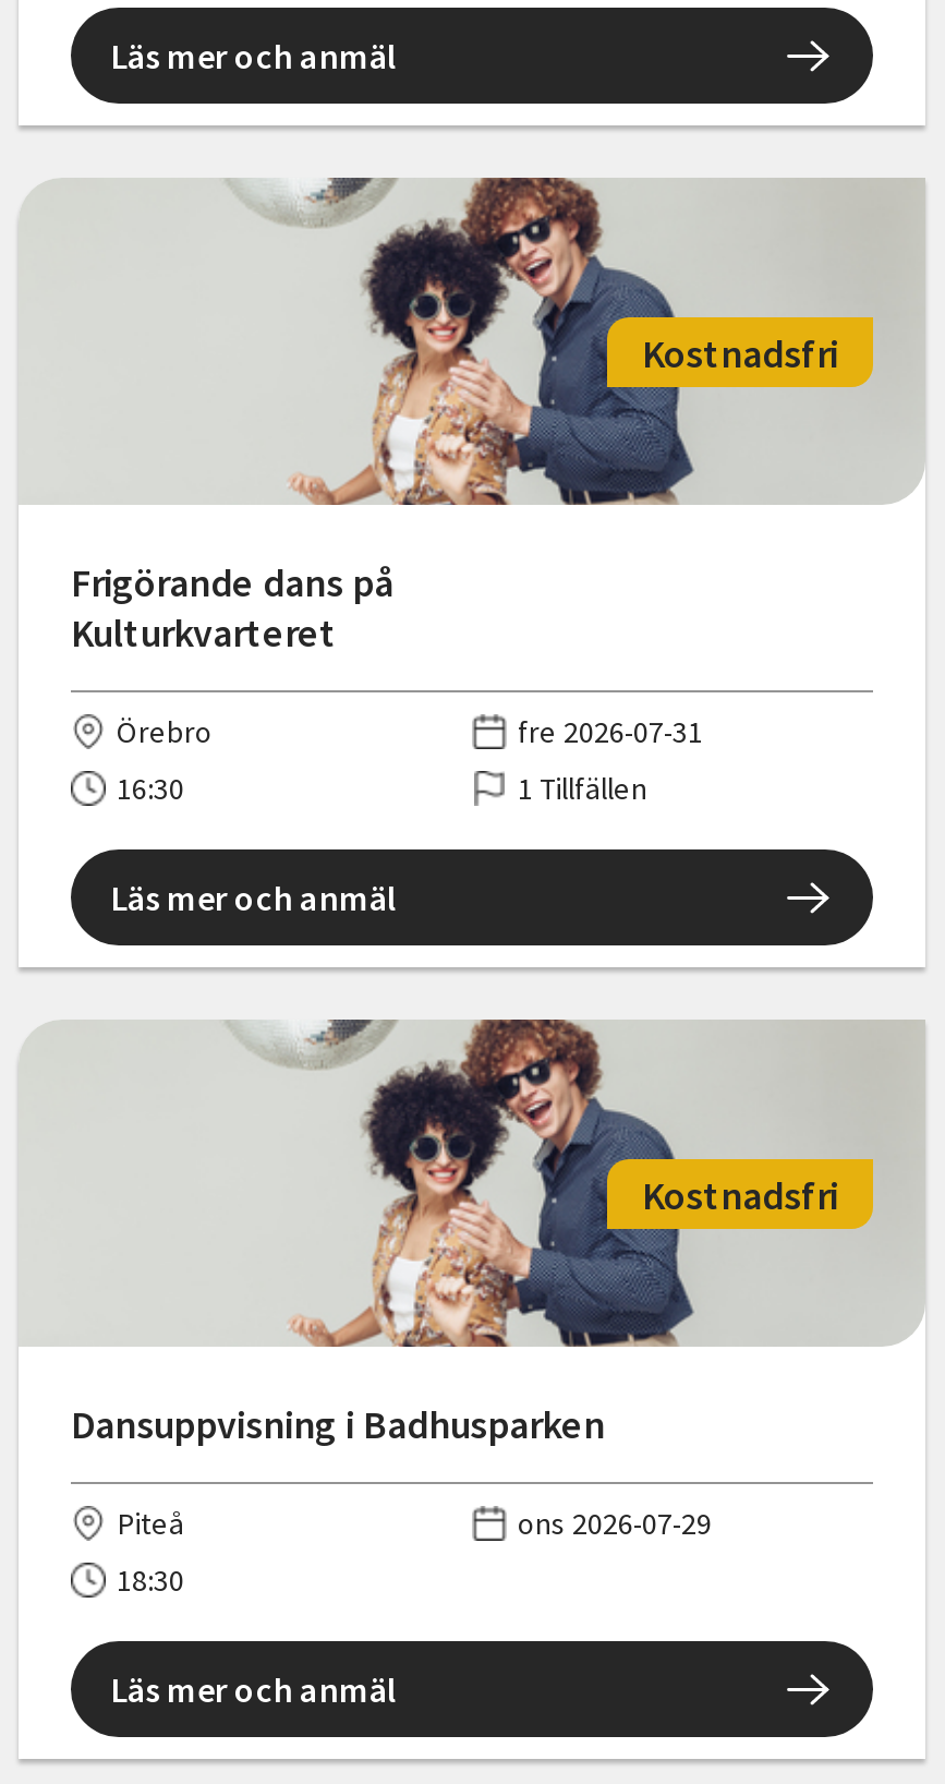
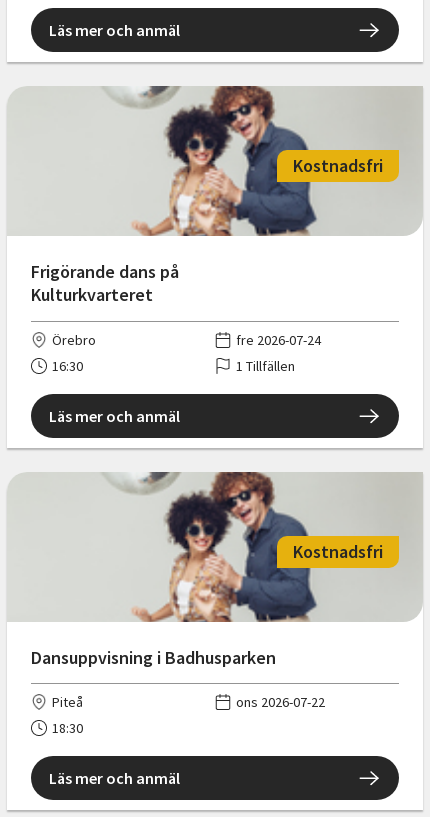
- fre 2026-07-31
+ fre 2026-07-24

- ons 2026-07-29
+ ons 2026-07-22
